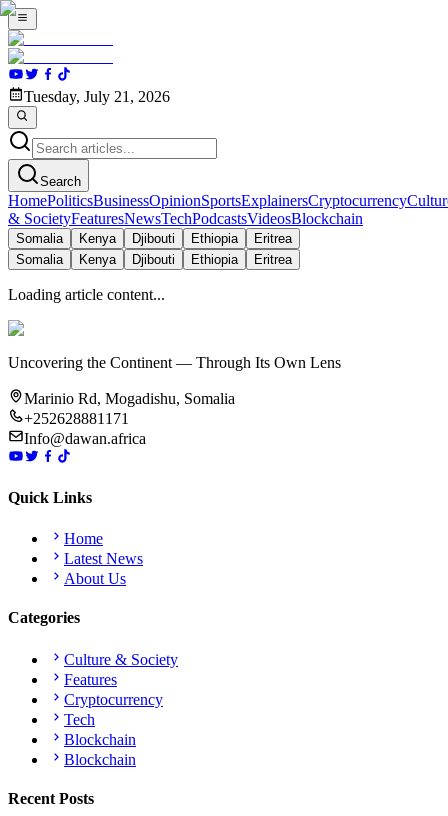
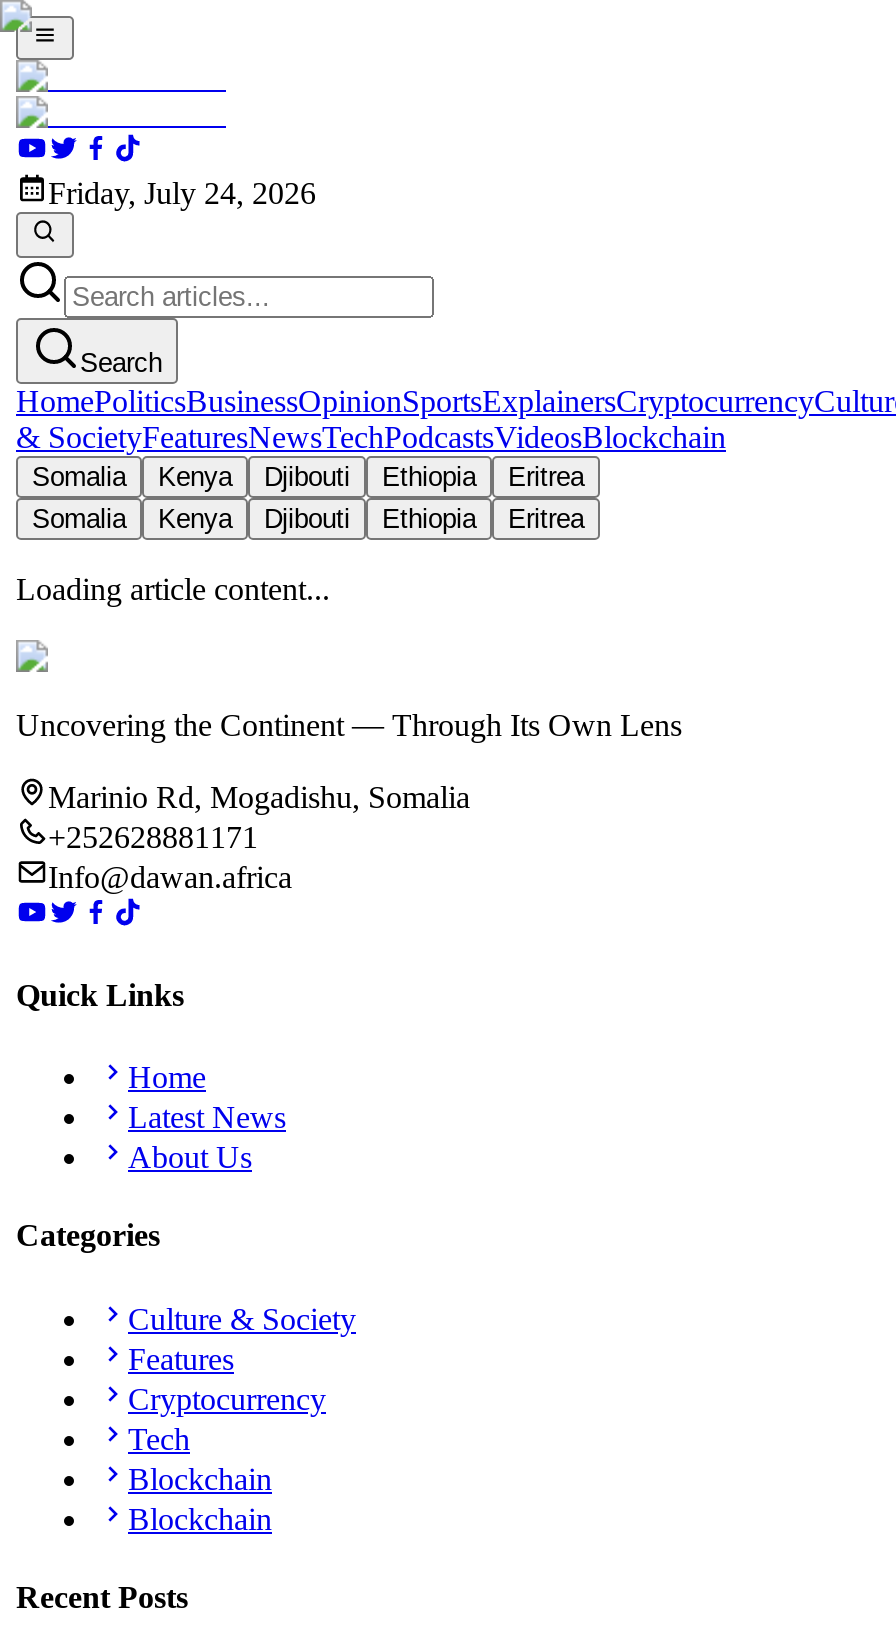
- Tuesday, July 21, 2026
+ Friday, July 24, 2026
